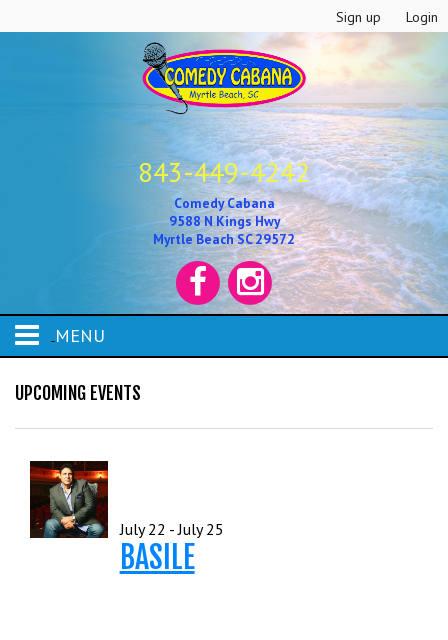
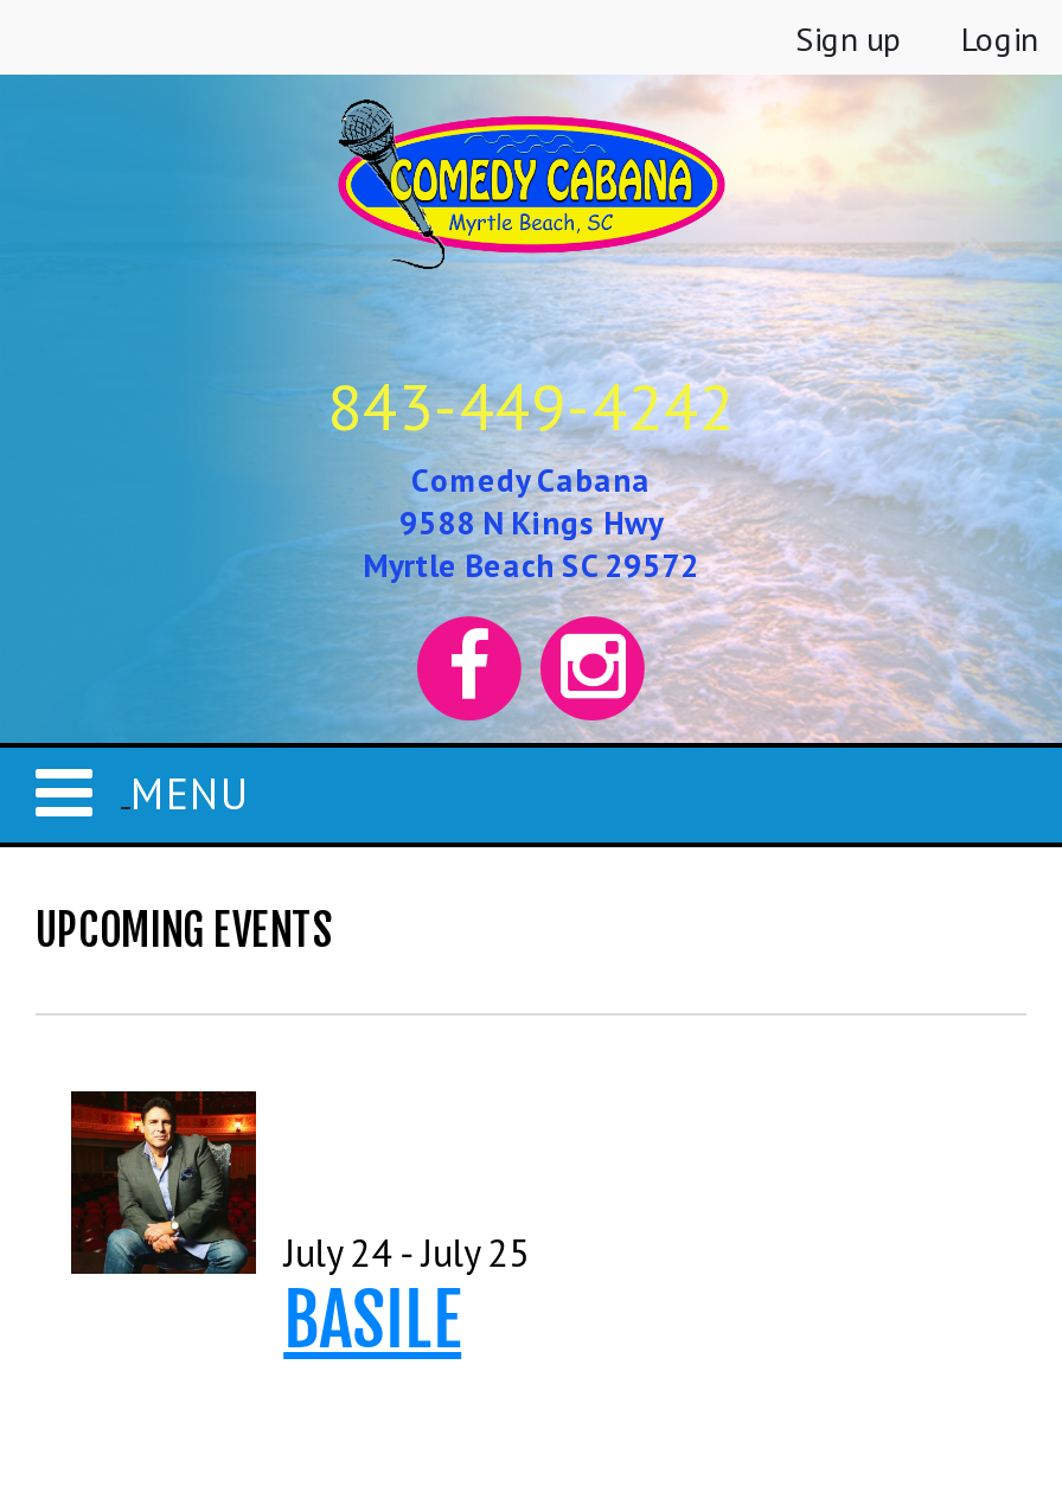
- July 22 - July 25
+ July 24 - July 25
